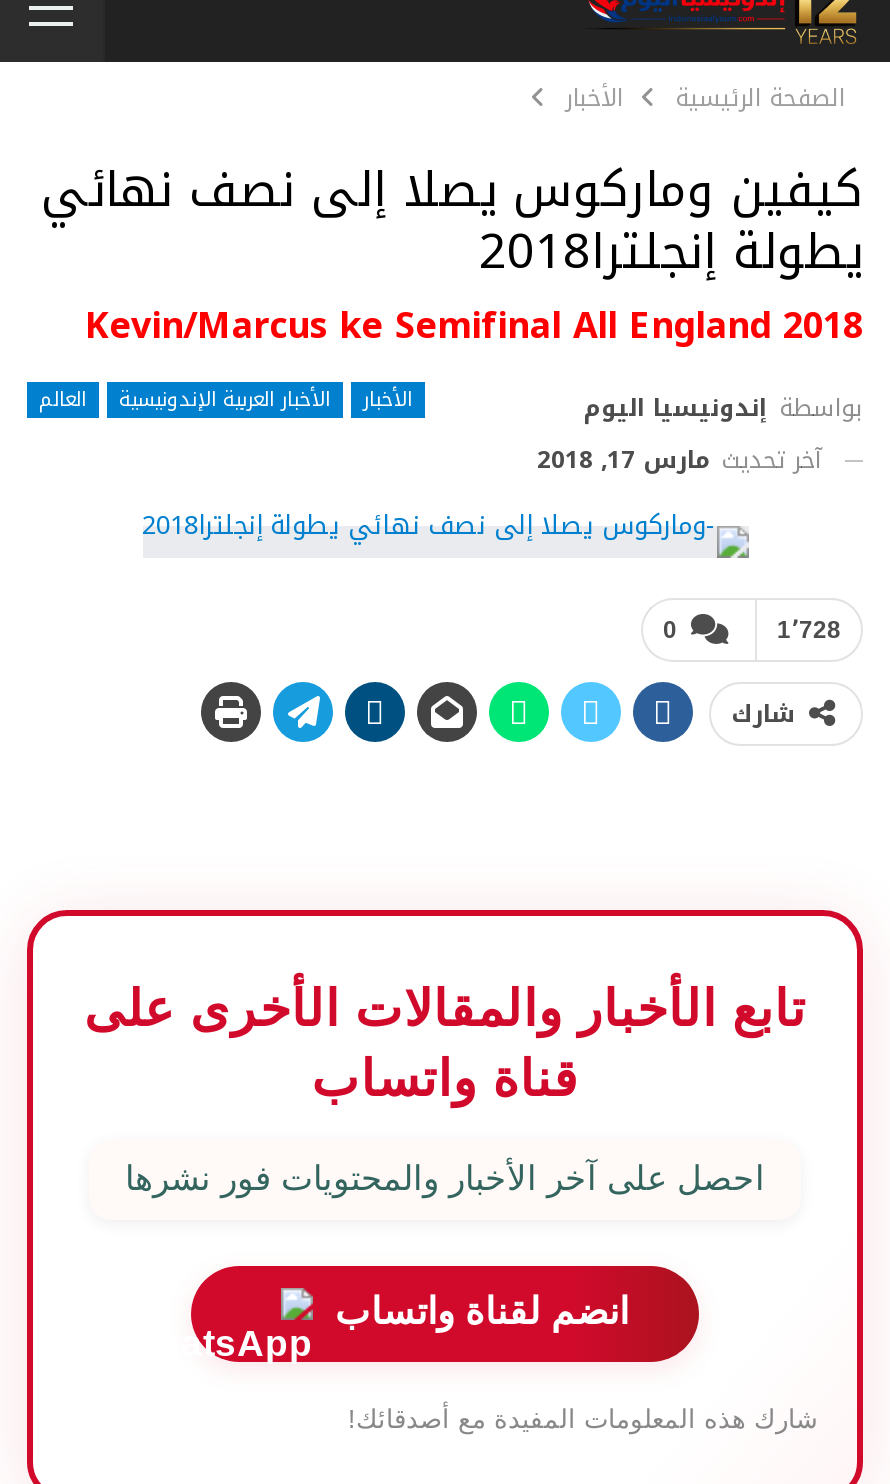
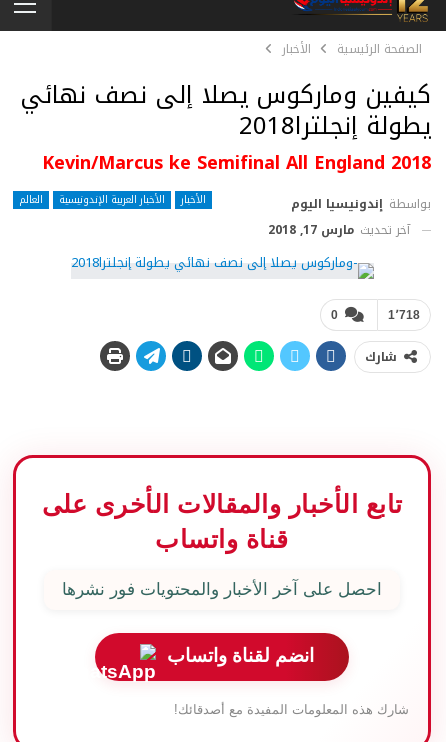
- 1٬728
+ 1٬718
